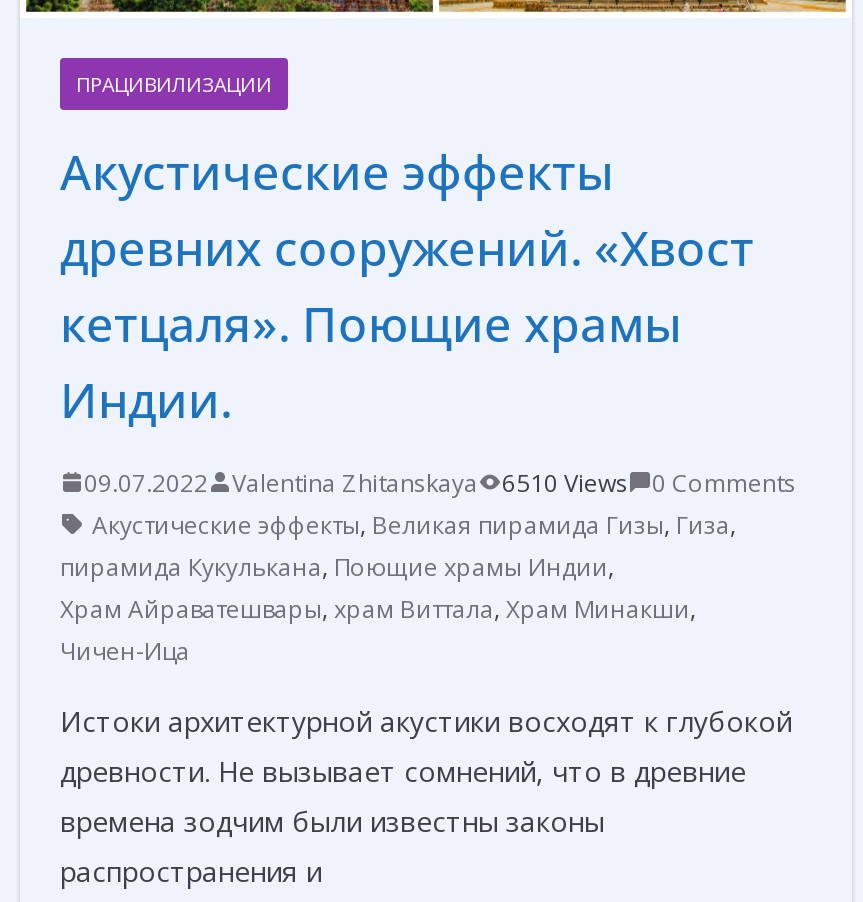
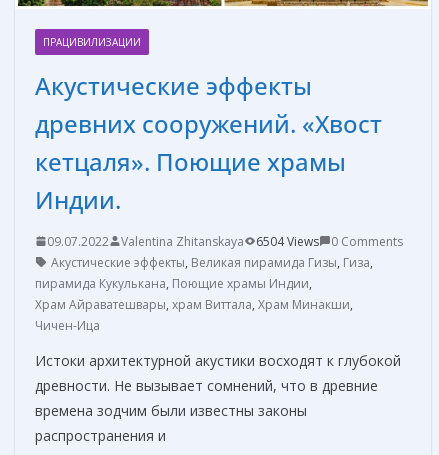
- 09.07.2022 Valentina Zhitanskaya 6510 Views 0 Comments
+ 09.07.2022 Valentina Zhitanskaya 6504 Views 0 Comments
